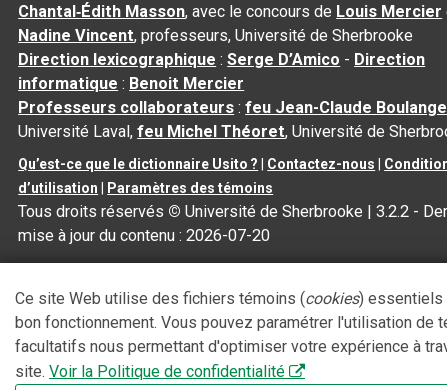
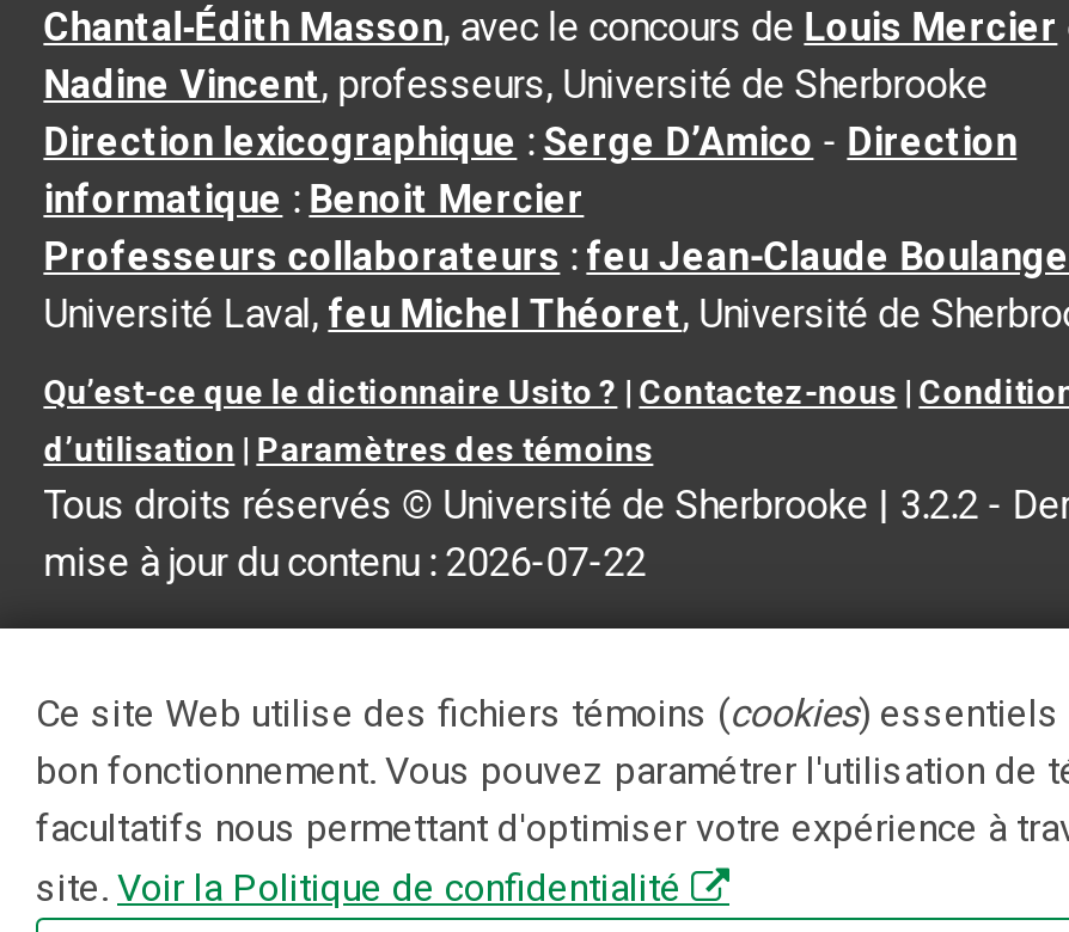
- mise à jour du contenu : 2026-07-20
+ mise à jour du contenu : 2026-07-22
